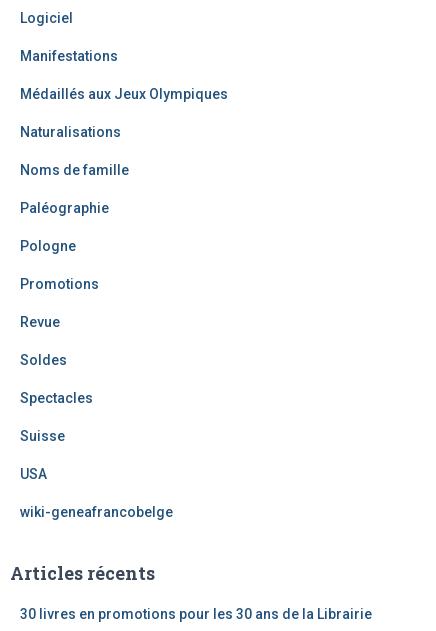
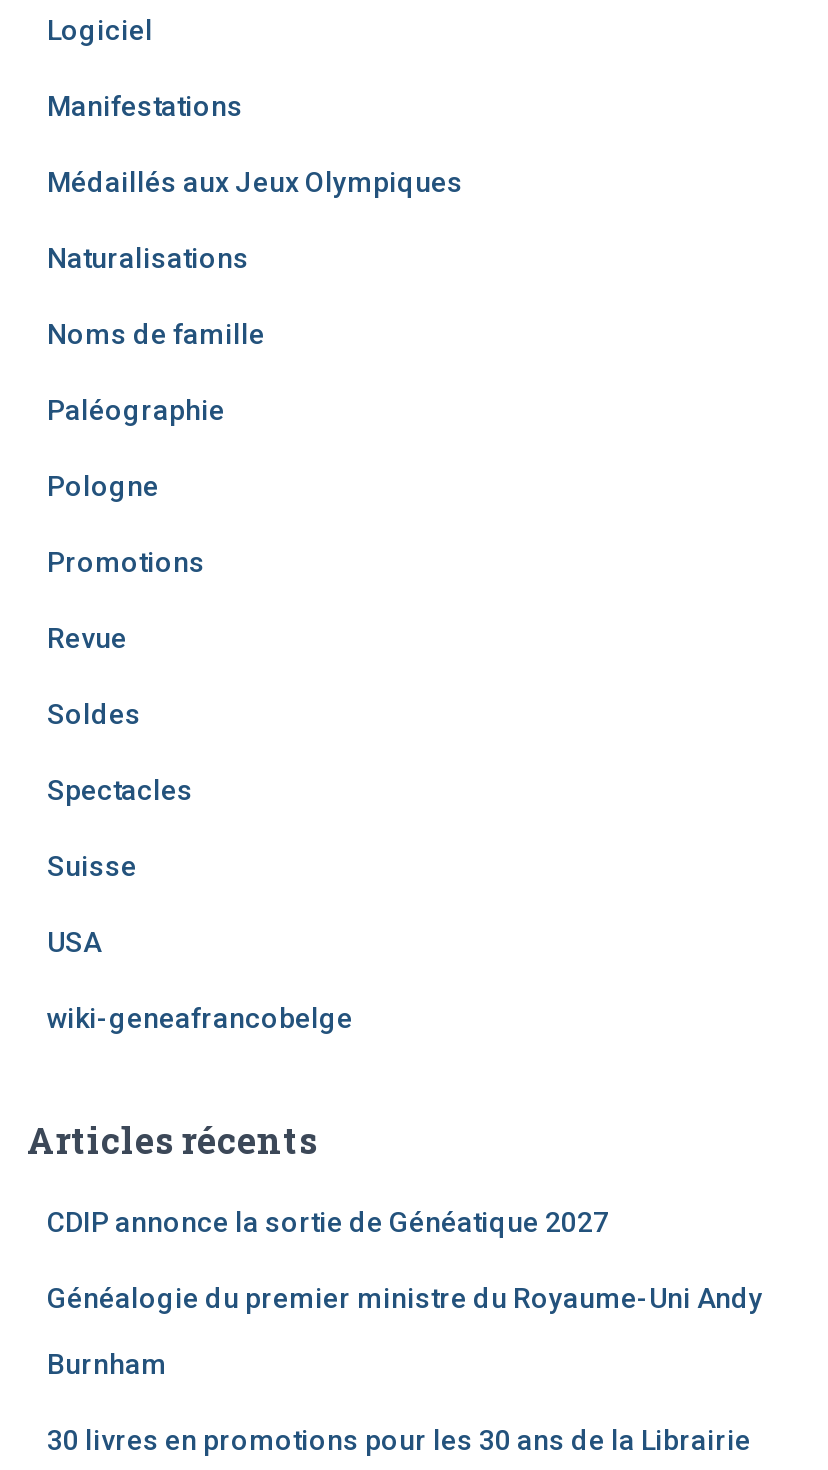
+ CDIP annonce la sortie de Généatique 2027
+ Généalogie du premier ministre du Royaume-Uni Andy
+ Burnham
